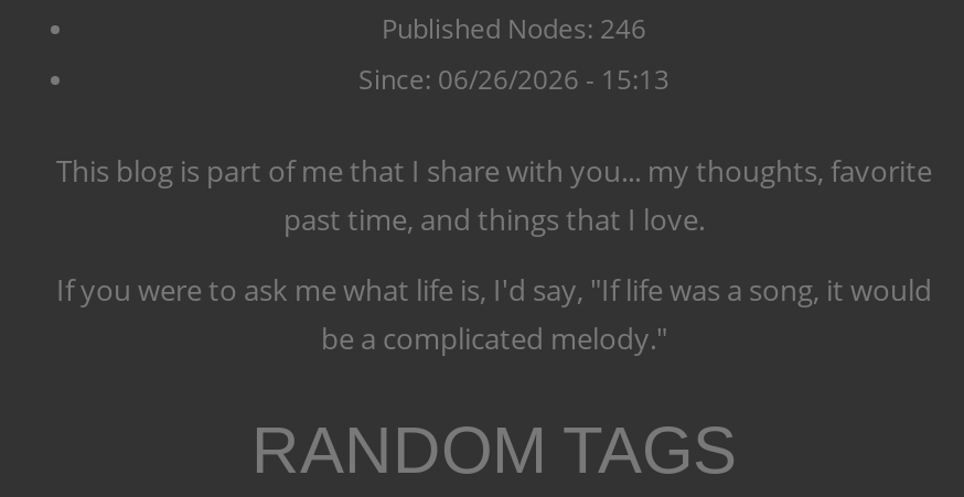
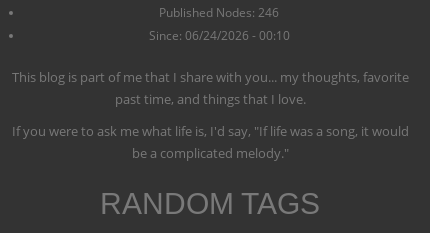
- Since: 06/26/2026 - 15:13
+ Since: 06/24/2026 - 00:10
